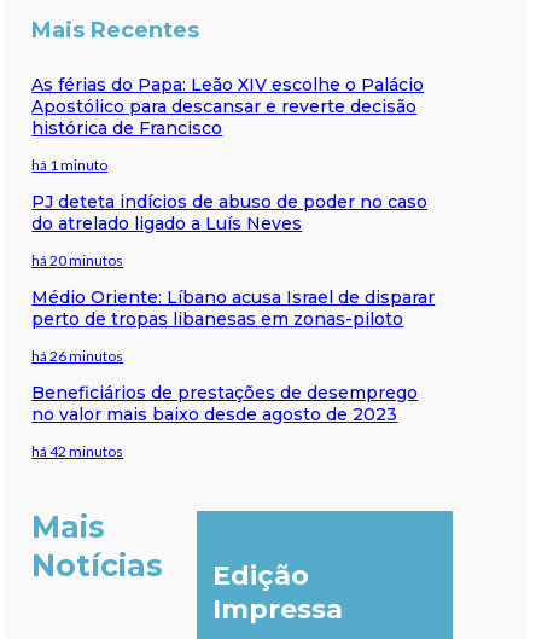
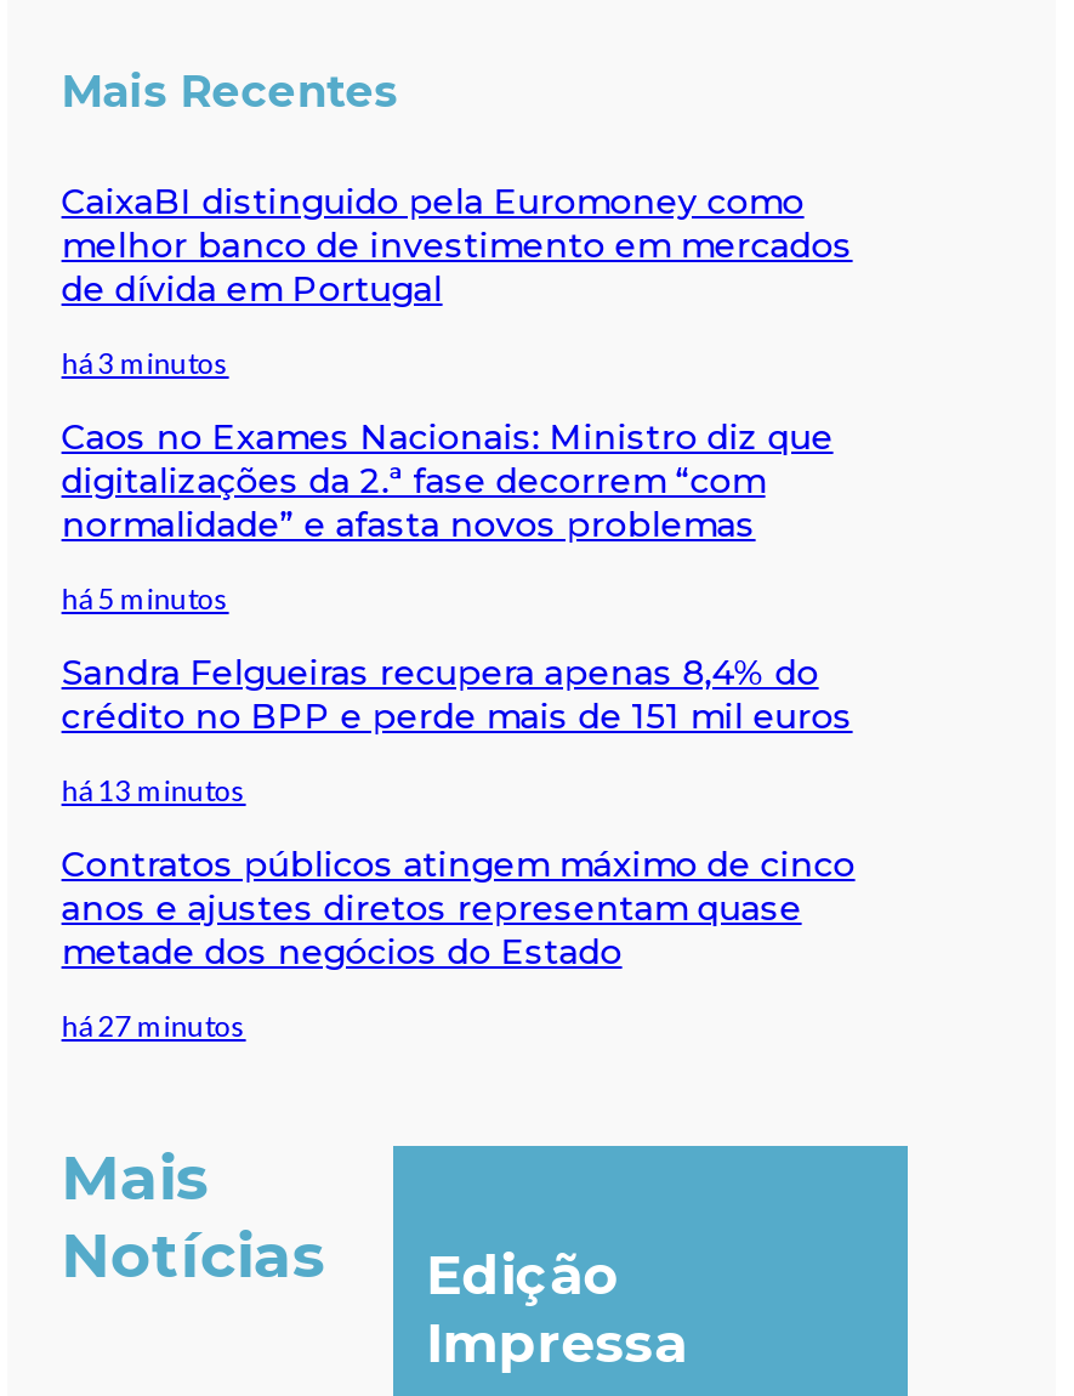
- As férias do Papa: Leão XIV escolhe o Palácio
- Apostólico para descansar e reverte decisão
- histórica de Francisco
+ CaixaBI distinguido pela Euromoney como
+ melhor banco de investimento em mercados
+ de dívida em Portugal

- há 1 minuto
+ há 3 minutos

- PJ deteta indícios de abuso de poder no caso
- do atrelado ligado a Luís Neves
+ Caos no Exames Nacionais: Ministro diz que
+ digitalizações da 2.ª fase decorrem “com
+ normalidade” e afasta novos problemas

- há 20 minutos
+ há 5 minutos

- Médio Oriente: Líbano acusa Israel de disparar
- perto de tropas libanesas em zonas-piloto
+ Sandra Felgueiras recupera apenas 8,4% do
+ crédito no BPP e perde mais de 151 mil euros

- há 26 minutos
+ há 13 minutos

- Beneficiários de prestações de desemprego
- no valor mais baixo desde agosto de 2023
+ Contratos públicos atingem máximo de cinco
+ anos e ajustes diretos representam quase
+ metade dos negócios do Estado

- há 42 minutos
+ há 27 minutos
